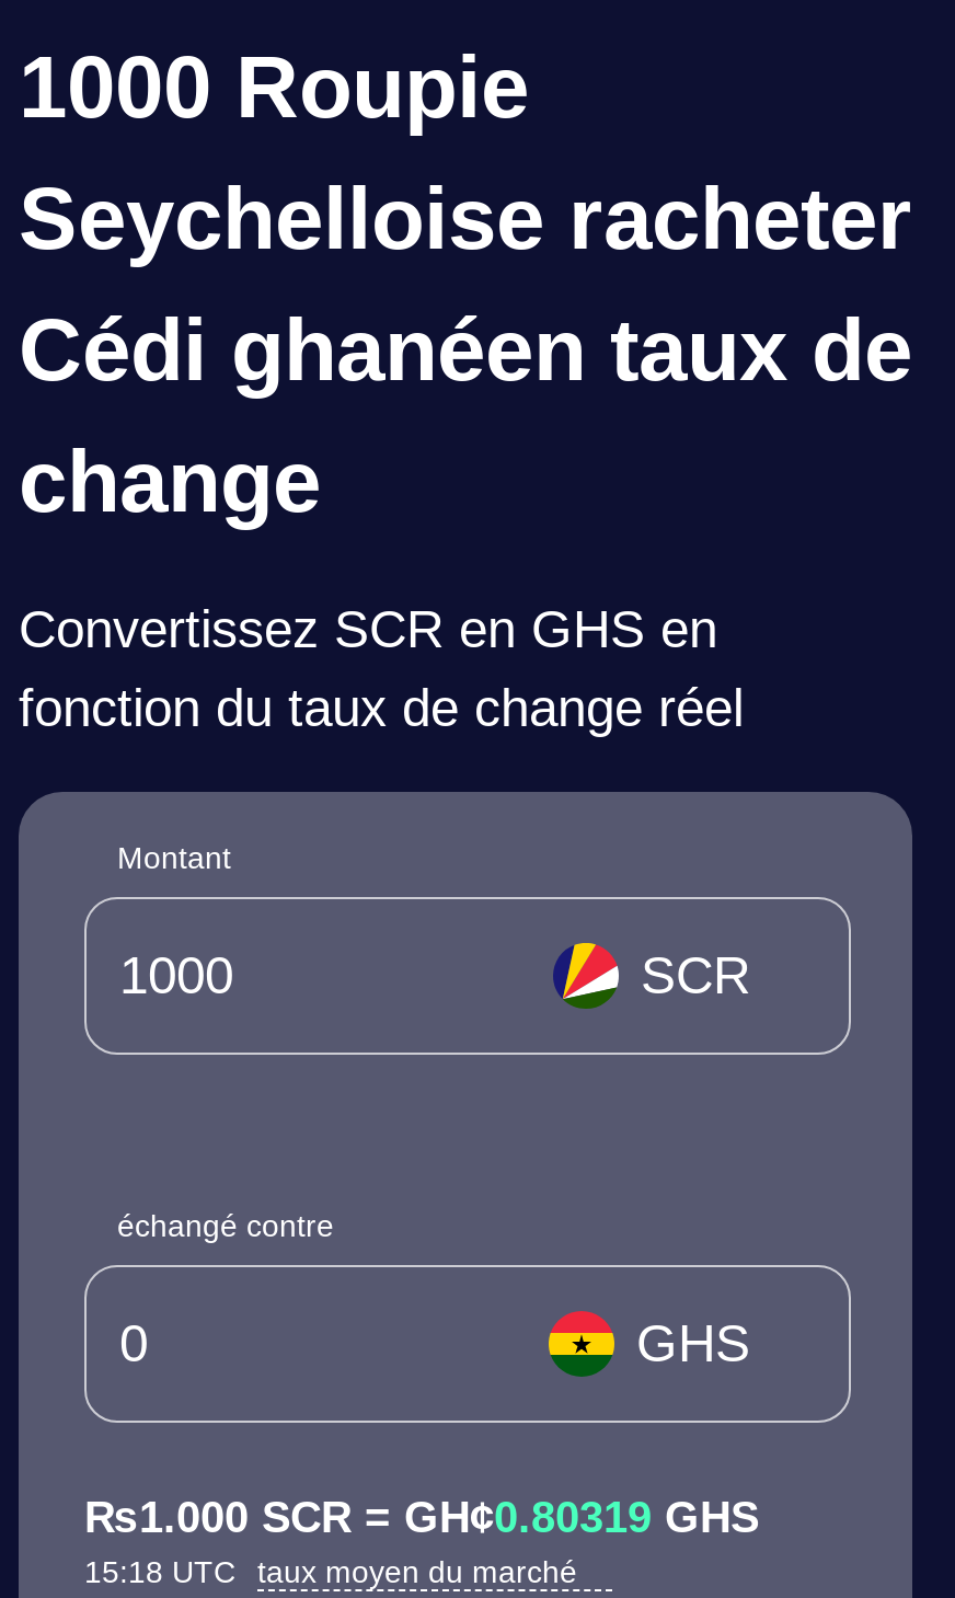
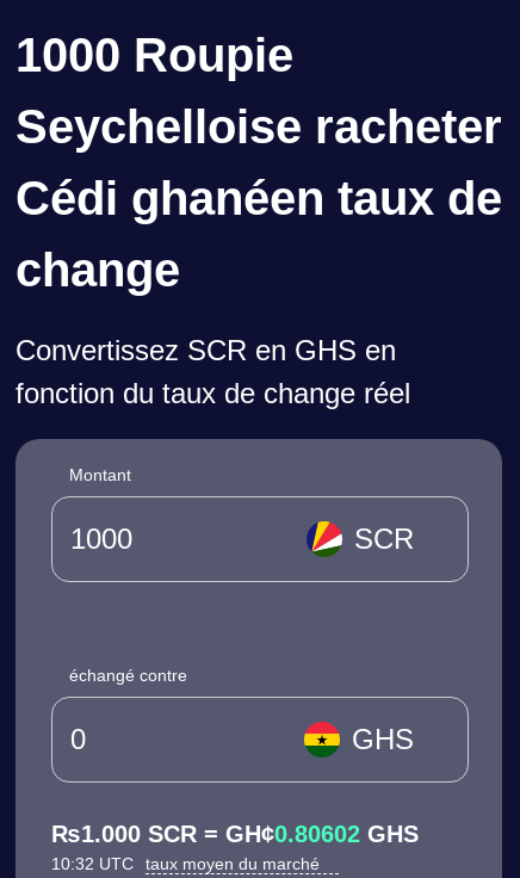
- ₨1.000 SCR = GH¢0.80319 GHS
+ ₨1.000 SCR = GH¢0.80602 GHS

- 15:18 UTC taux moyen du marché
+ 10:32 UTC taux moyen du marché
